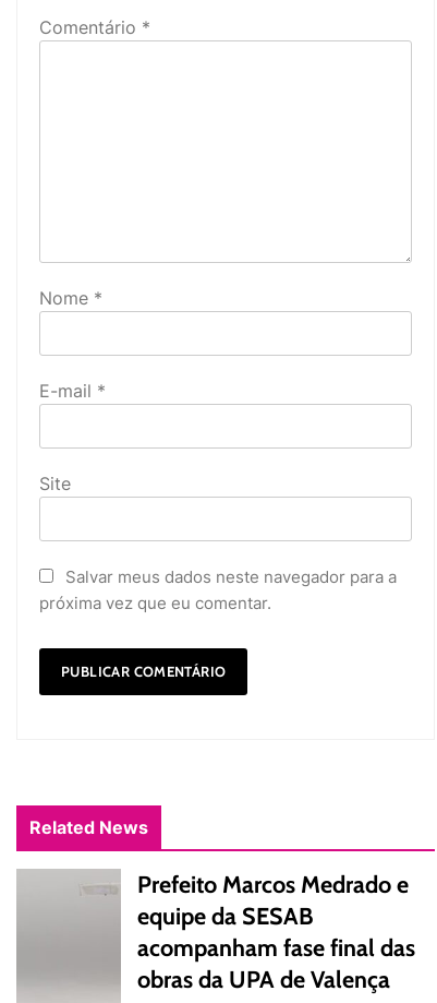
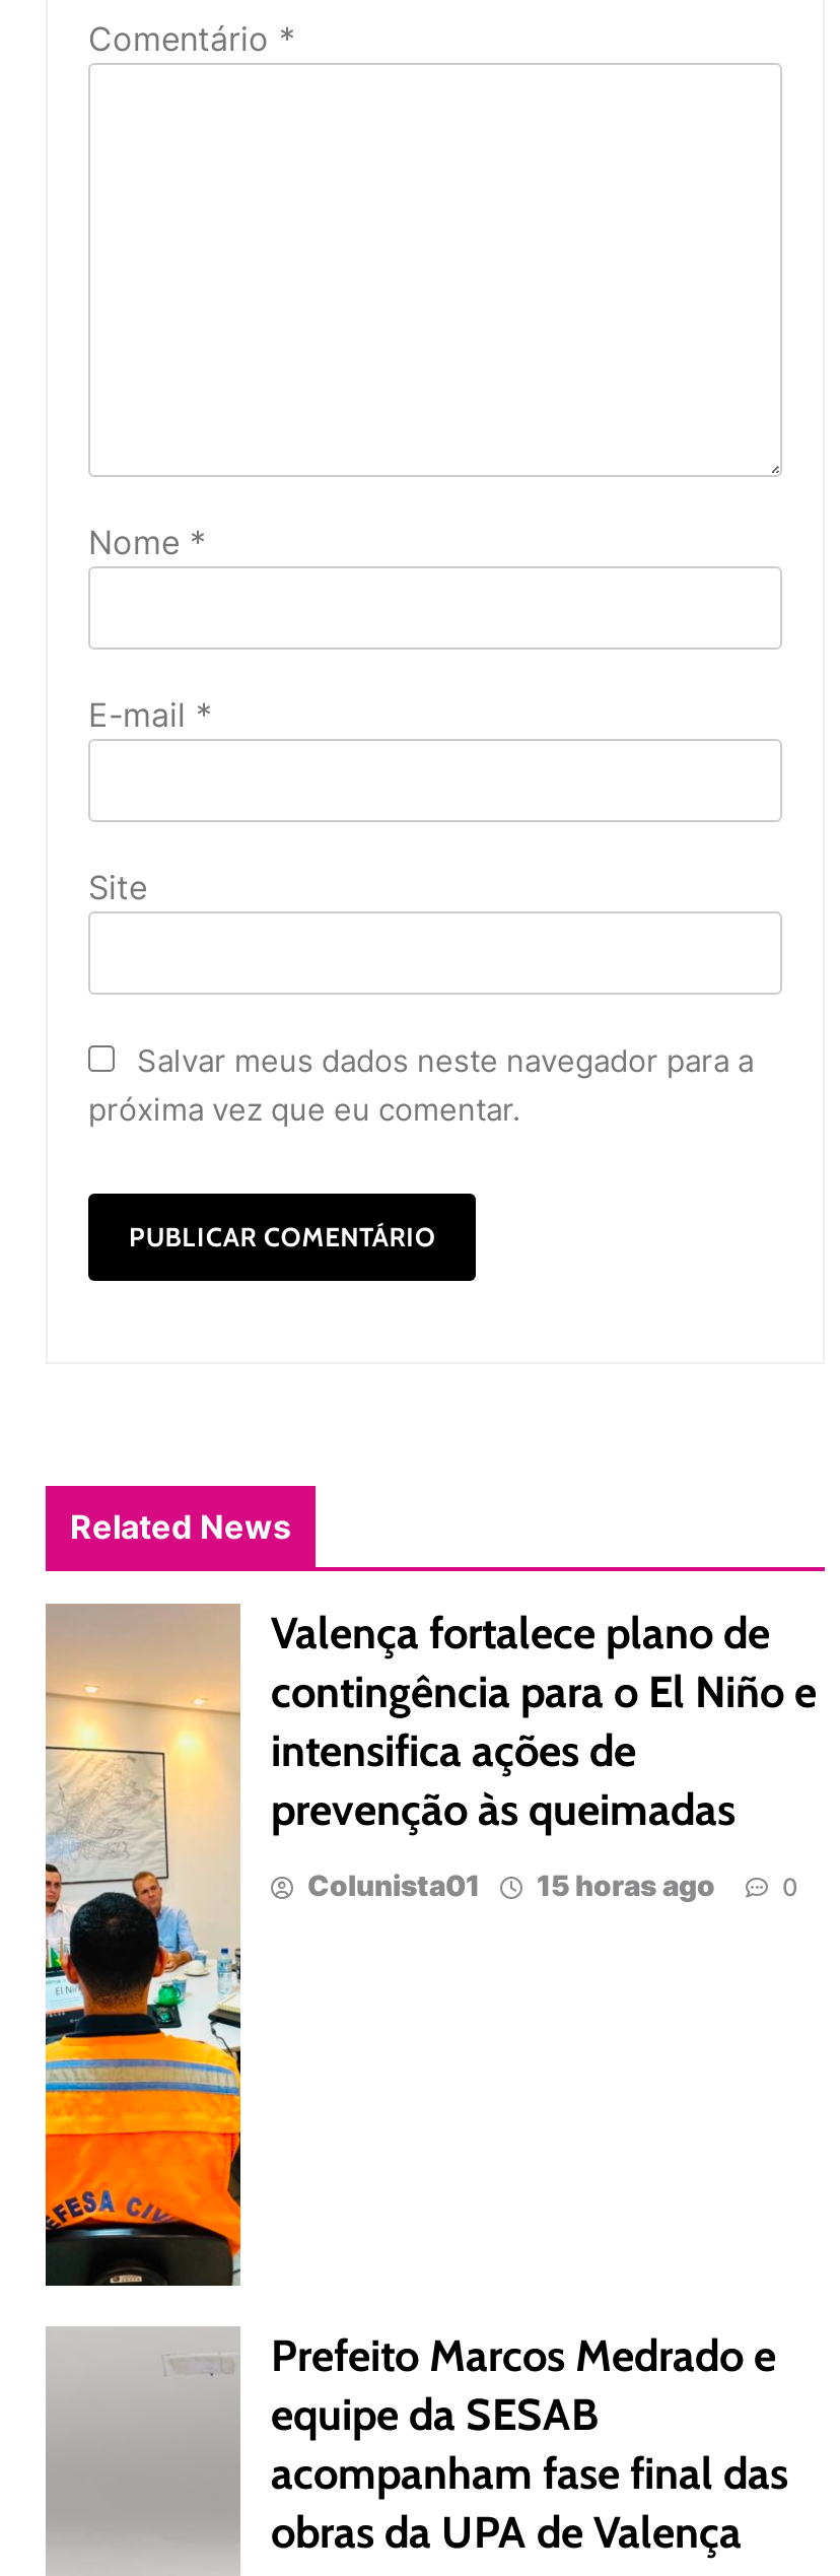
+ [image]
+ Valença fortalece plano de
+ contingência para o El Niño e
+ intensifica ações de
+ prevenção às queimadas
+ Colunista01
+ 15 horas ago
+ 0
